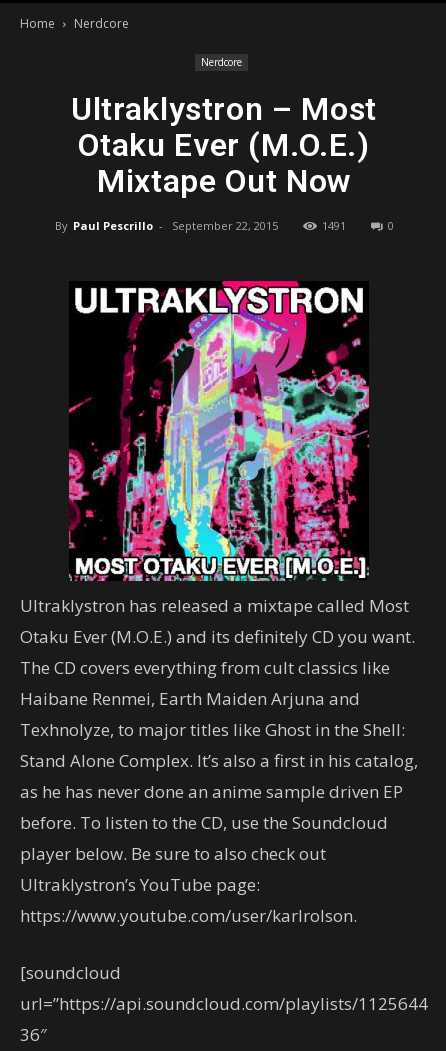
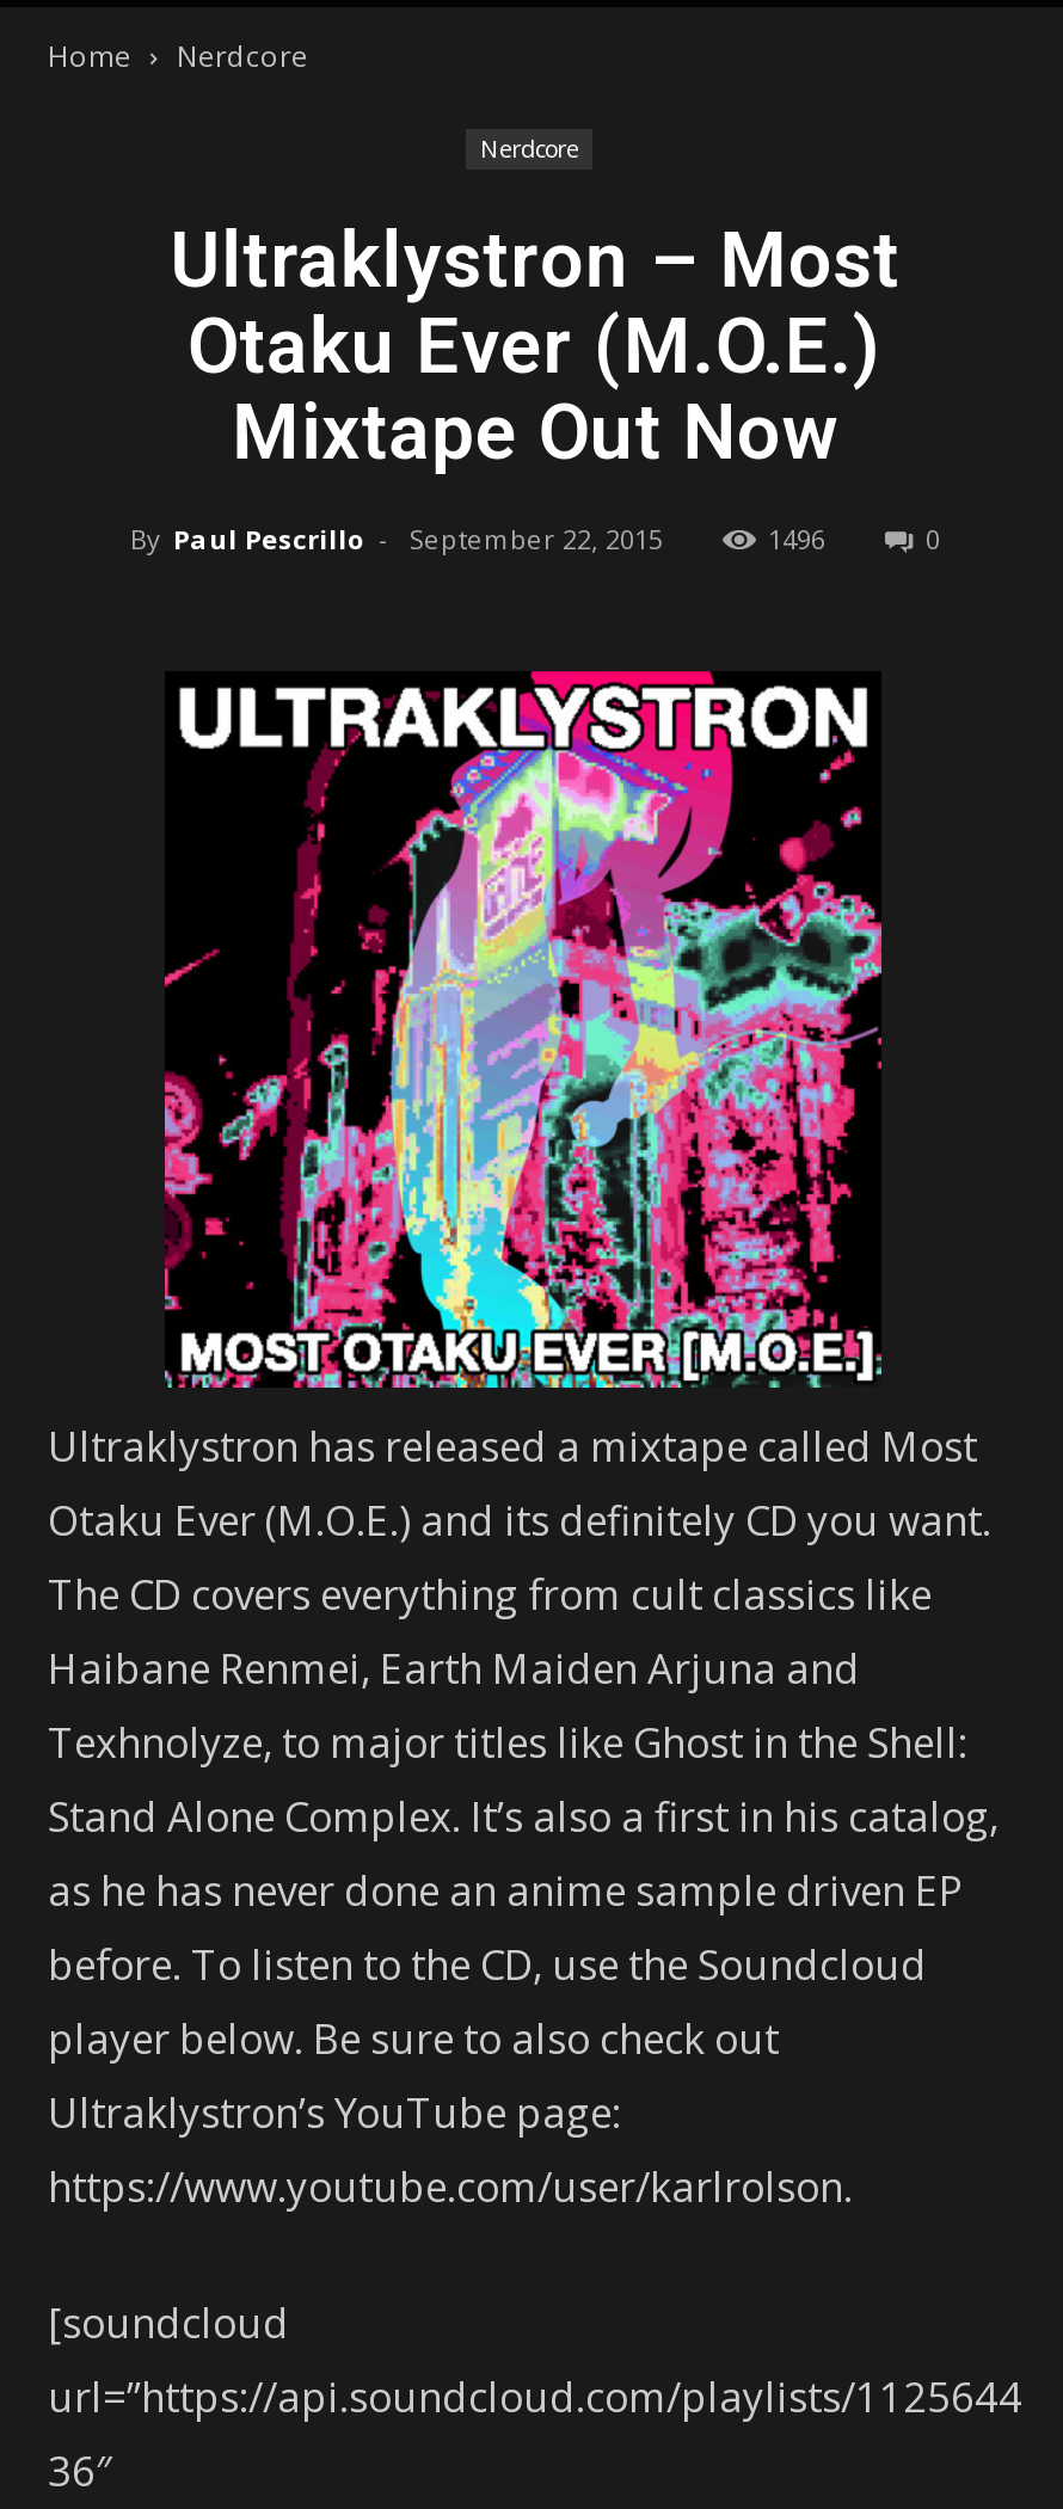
- 1491
+ 1496
